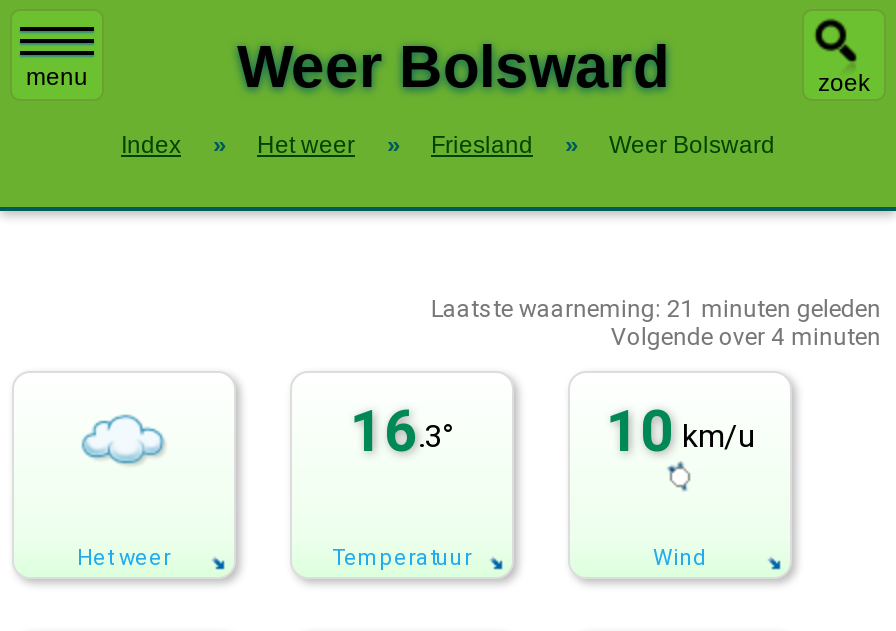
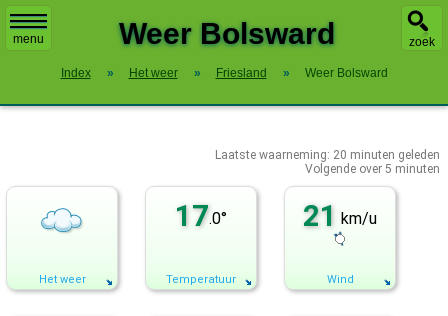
- Laatste waarneming: 21 minuten geleden
+ Laatste waarneming: 20 minuten geleden

- Volgende over 4 minuten
+ Volgende over 5 minuten

- 16.3°
+ 17.0°

- 10 km/u
+ 21 km/u
